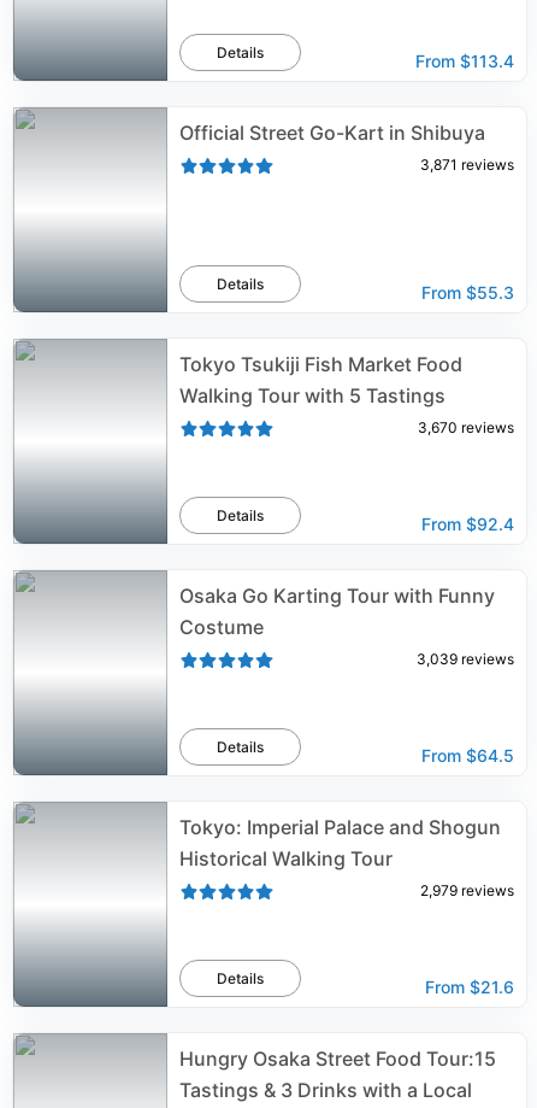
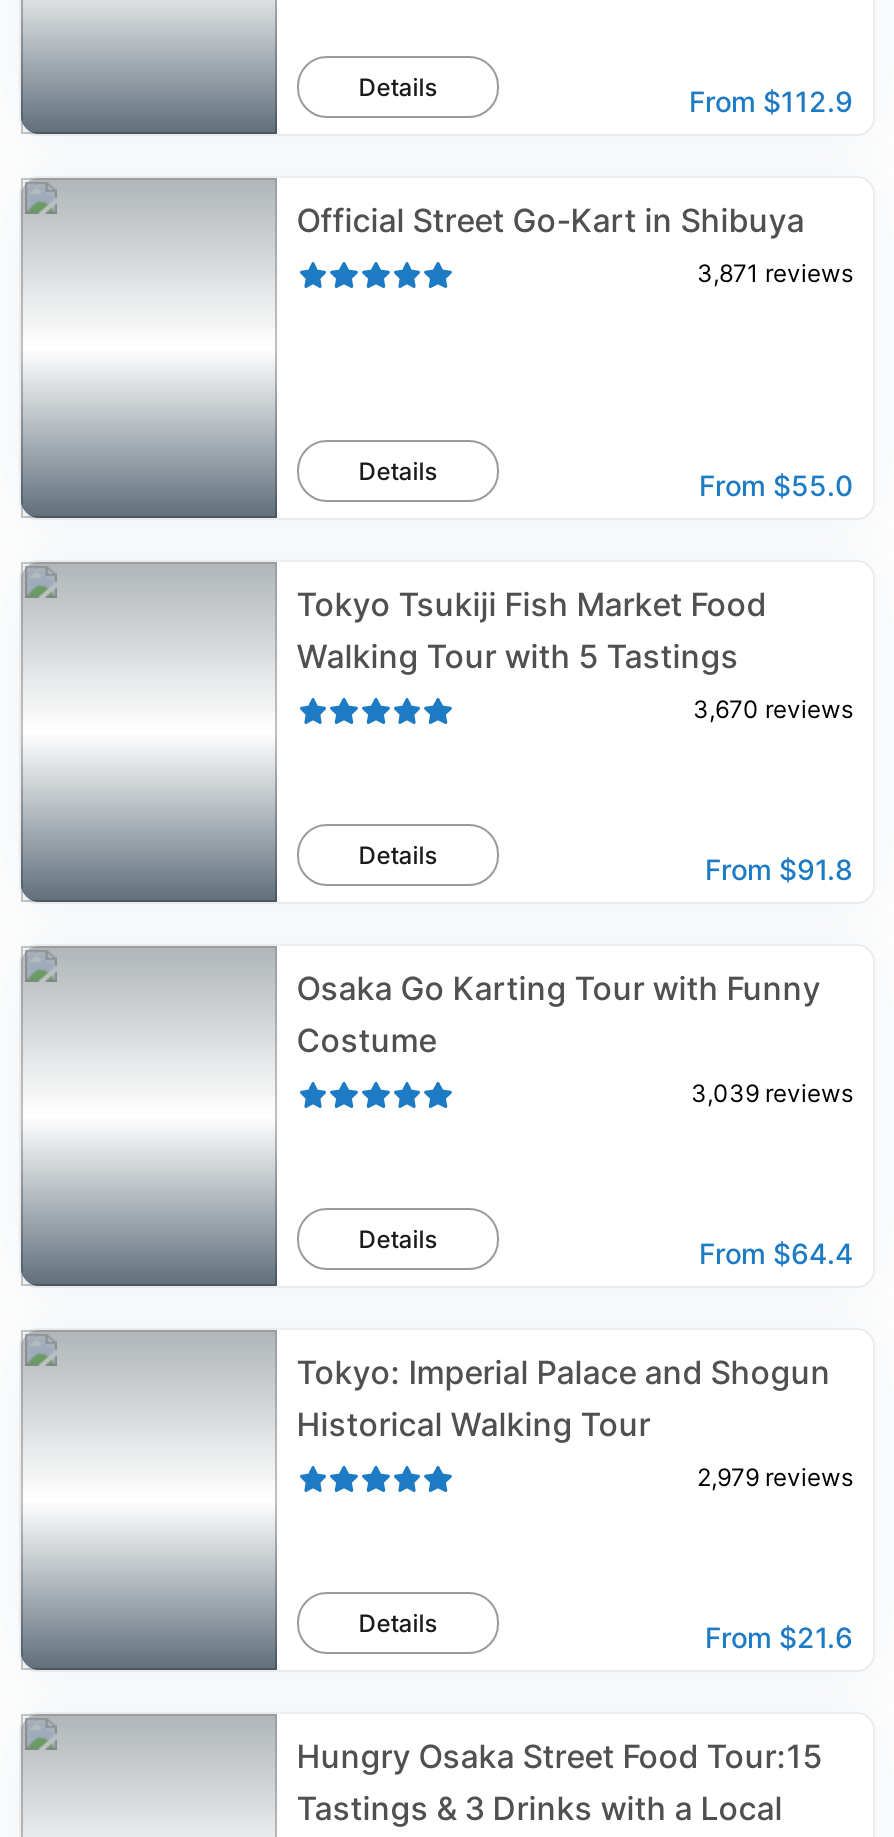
- From $113.4
+ From $112.9

- From $55.3
+ From $55.0

- From $92.4
+ From $91.8

- From $64.5
+ From $64.4
